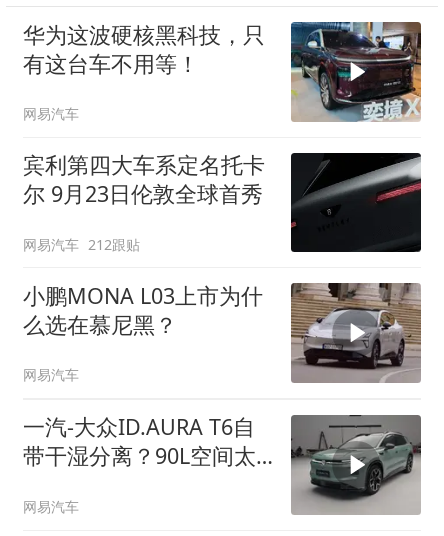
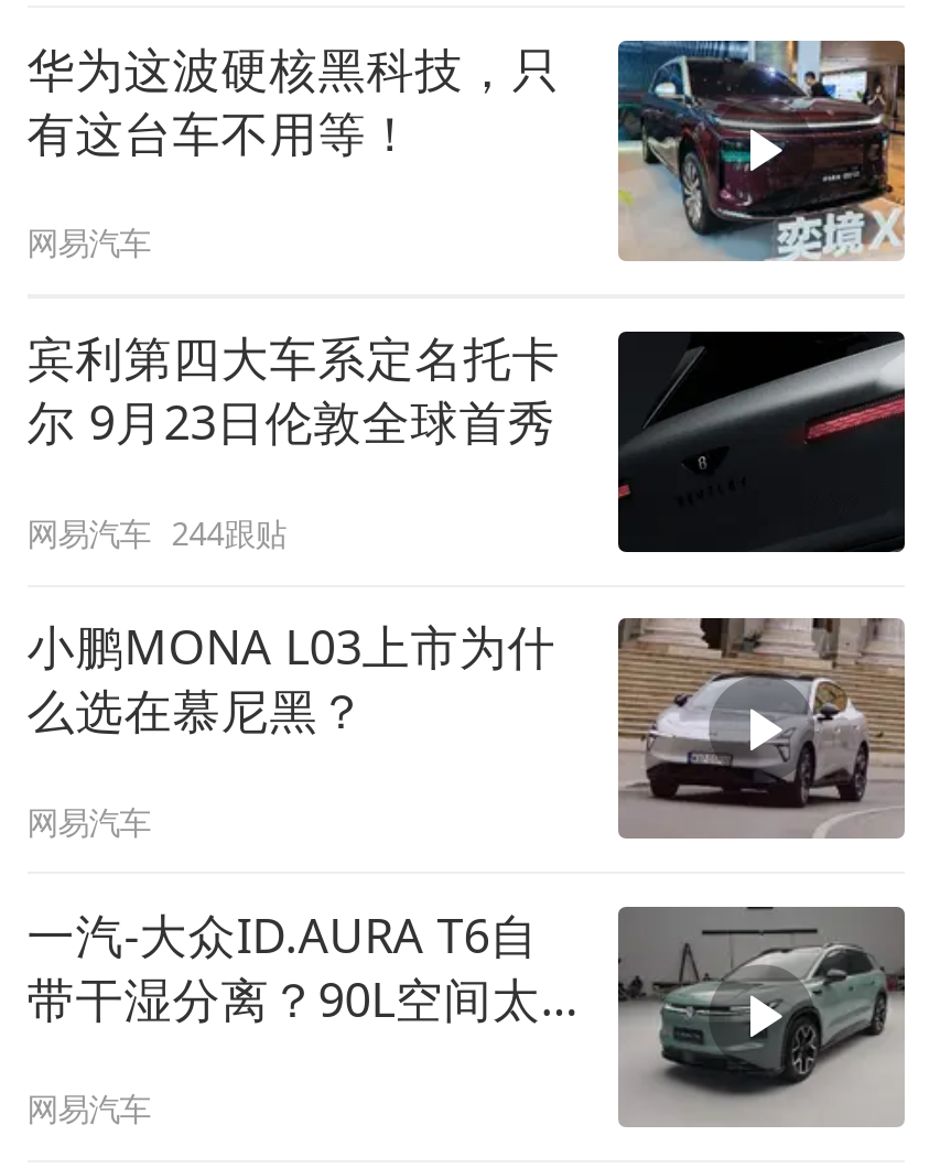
- 网易汽车 212跟贴
+ 网易汽车 244跟贴
